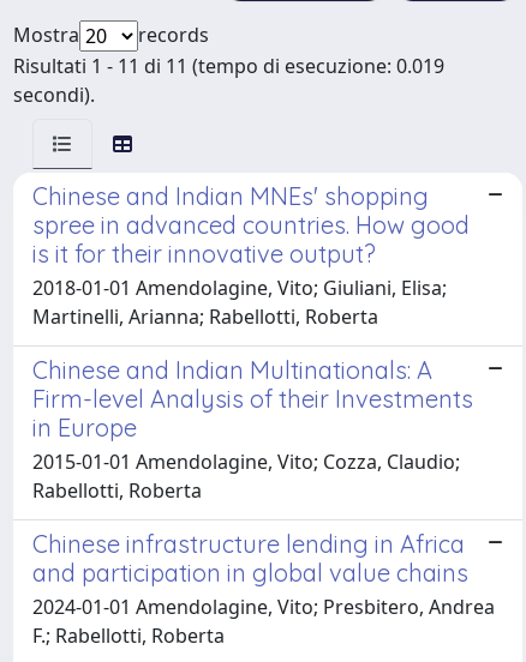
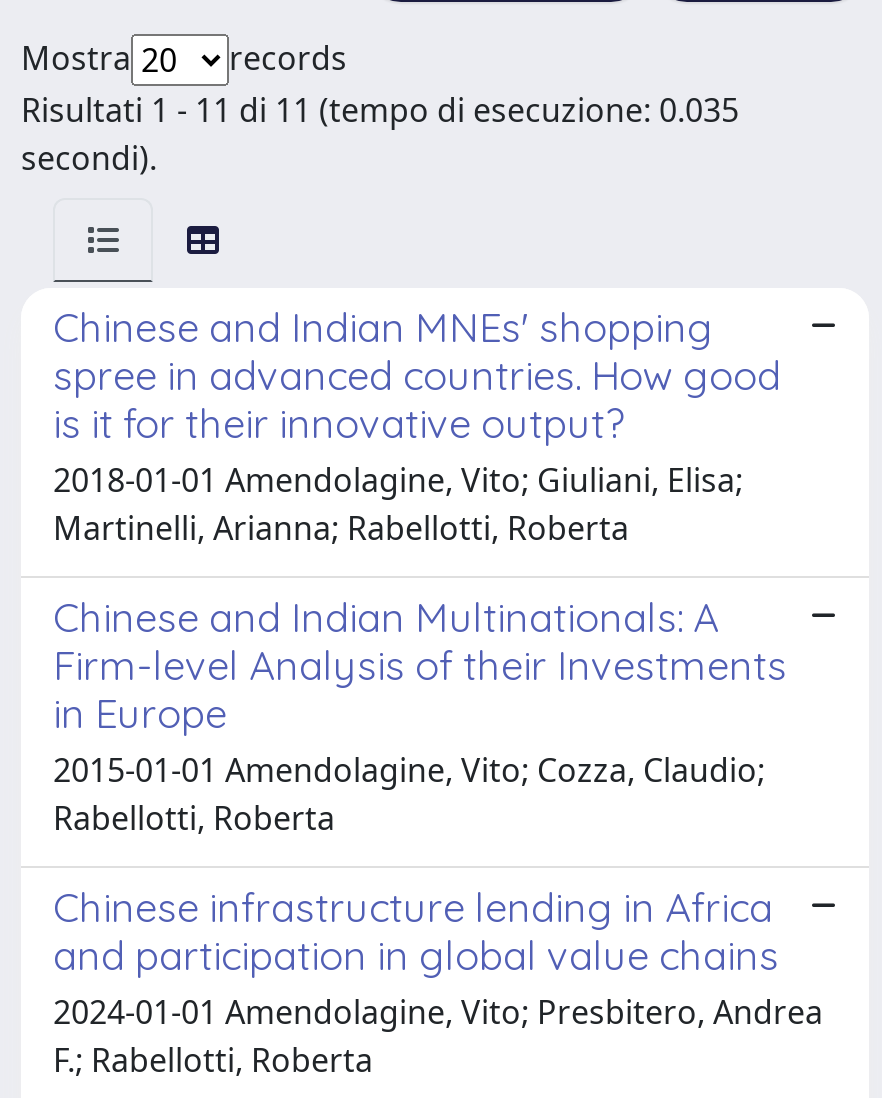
- Risultati 1 - 11 di 11 (tempo di esecuzione: 0.019
+ Risultati 1 - 11 di 11 (tempo di esecuzione: 0.035
